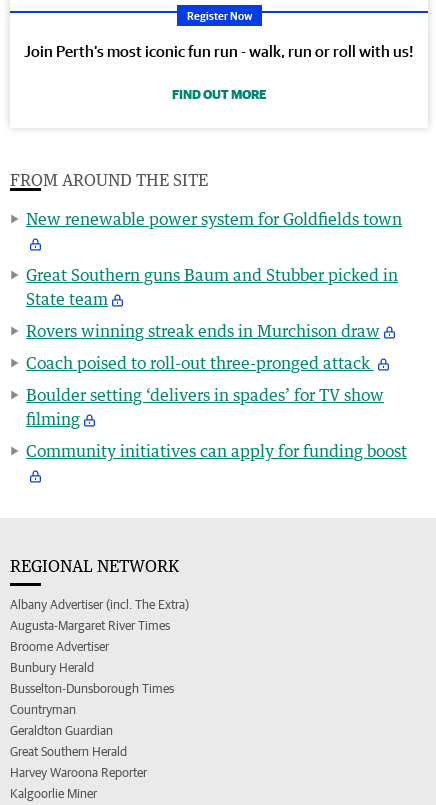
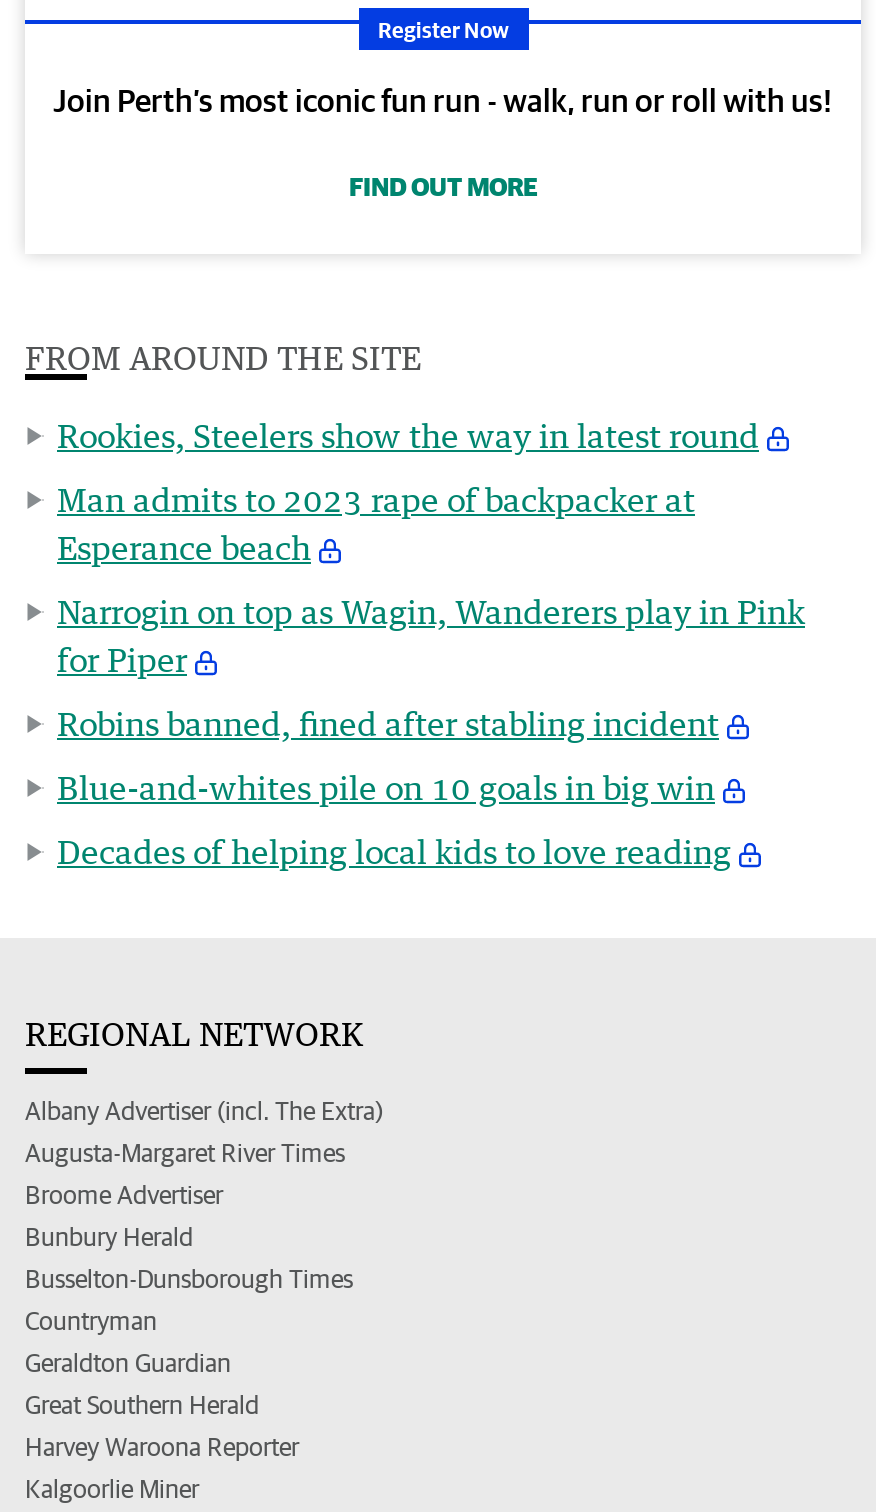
- New renewable power system for Goldfields town
+ Rookies, Steelers show the way in latest round

- Great Southern guns Baum and Stubber picked in
- State team
+ Man admits to 2023 rape of backpacker at
+ Esperance beach

- Rovers winning streak ends in Murchison draw
+ Narrogin on top as Wagin, Wanderers play in Pink
+ for Piper

- Coach poised to roll-out three-pronged attack
+ Robins banned, fined after stabling incident

- Boulder setting ‘delivers in spades’ for TV show
- filming
+ Blue-and-whites pile on 10 goals in big win

- Community initiatives can apply for funding boost
+ Decades of helping local kids to love reading
